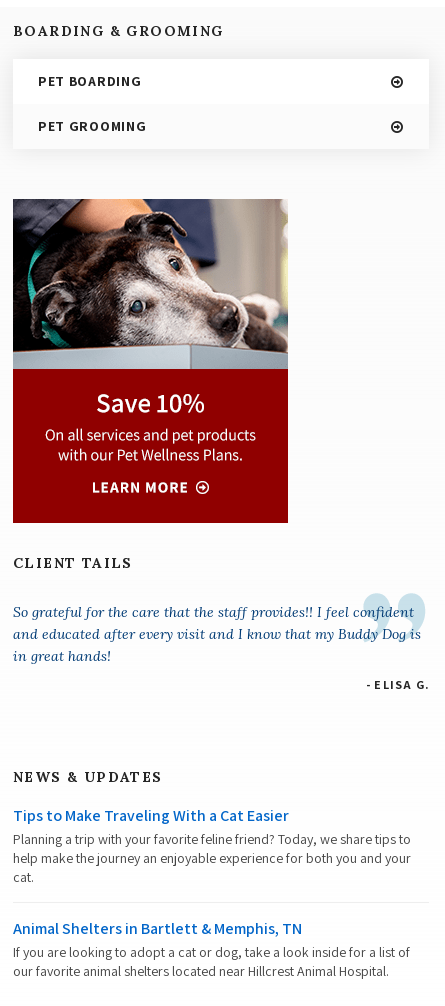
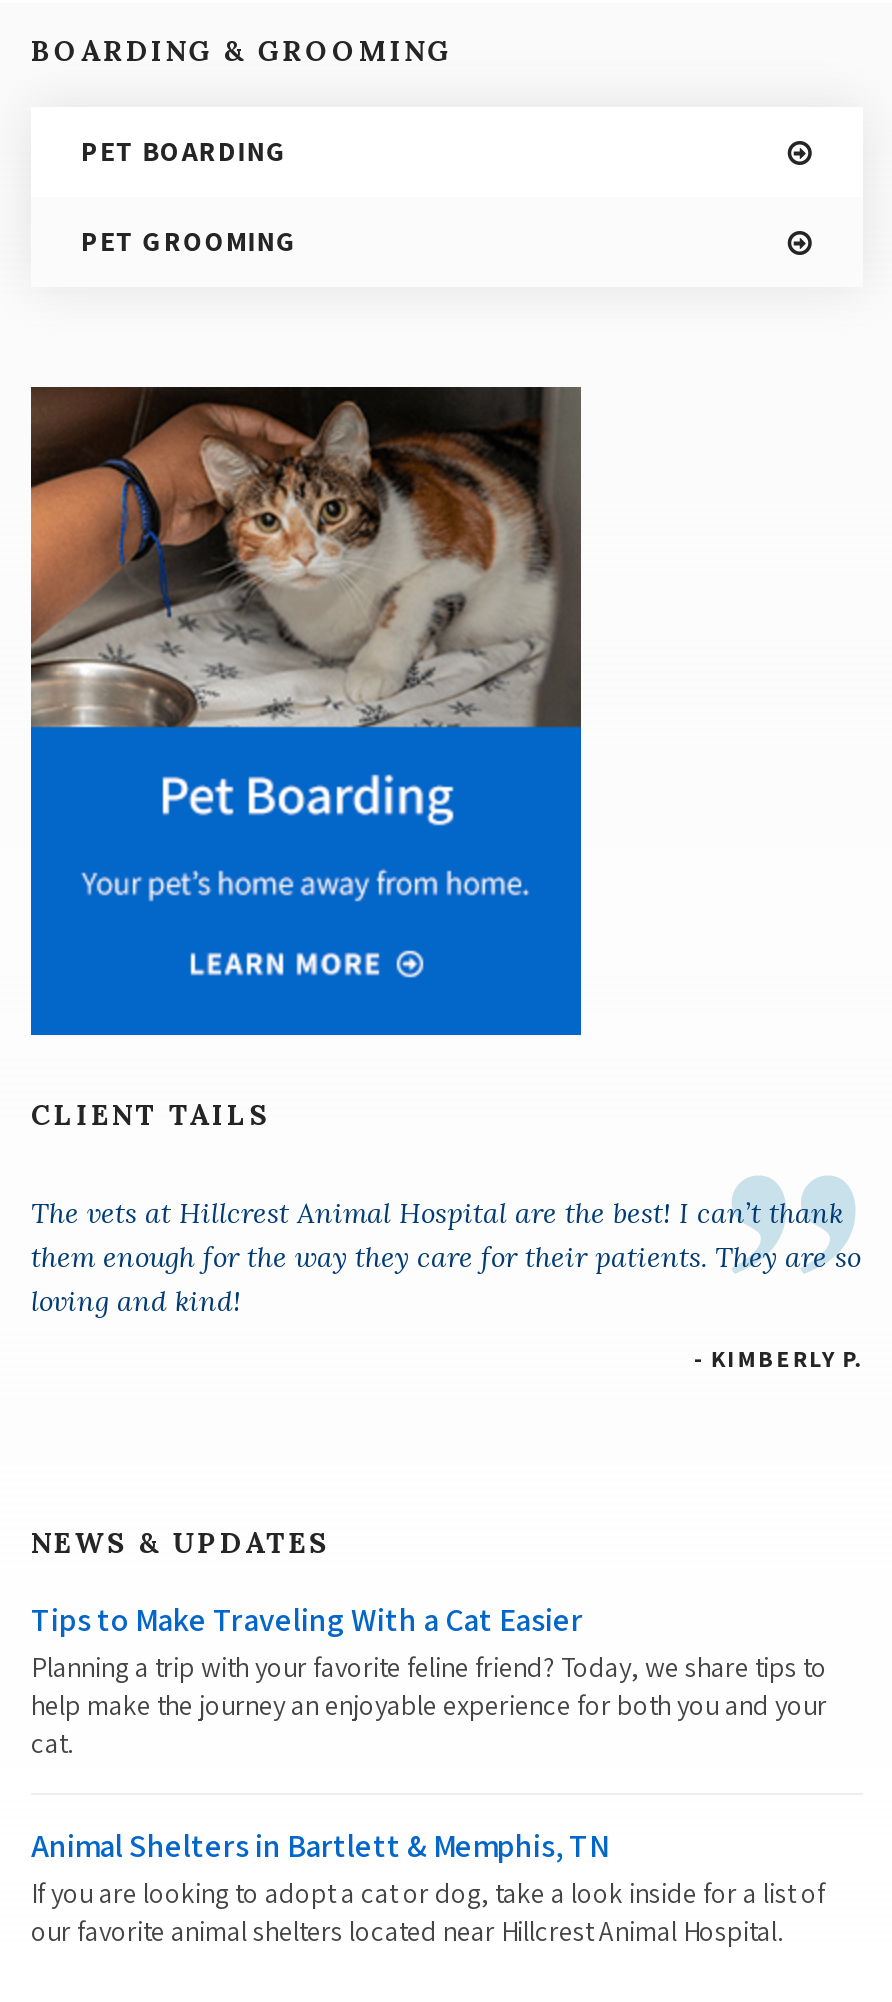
- [image]
+ [image]

- So grateful for the care that the staff provides!! I feel confident
- and educated after every visit and I know that my Buddy Dog is
- in great hands!
+ The vets at Hillcrest Animal Hospital are the best! I can’t thank
+ them enough for the way they care for their patients. They are so
+ loving and kind!

- - ELISA G.
+ - KIMBERLY P.
